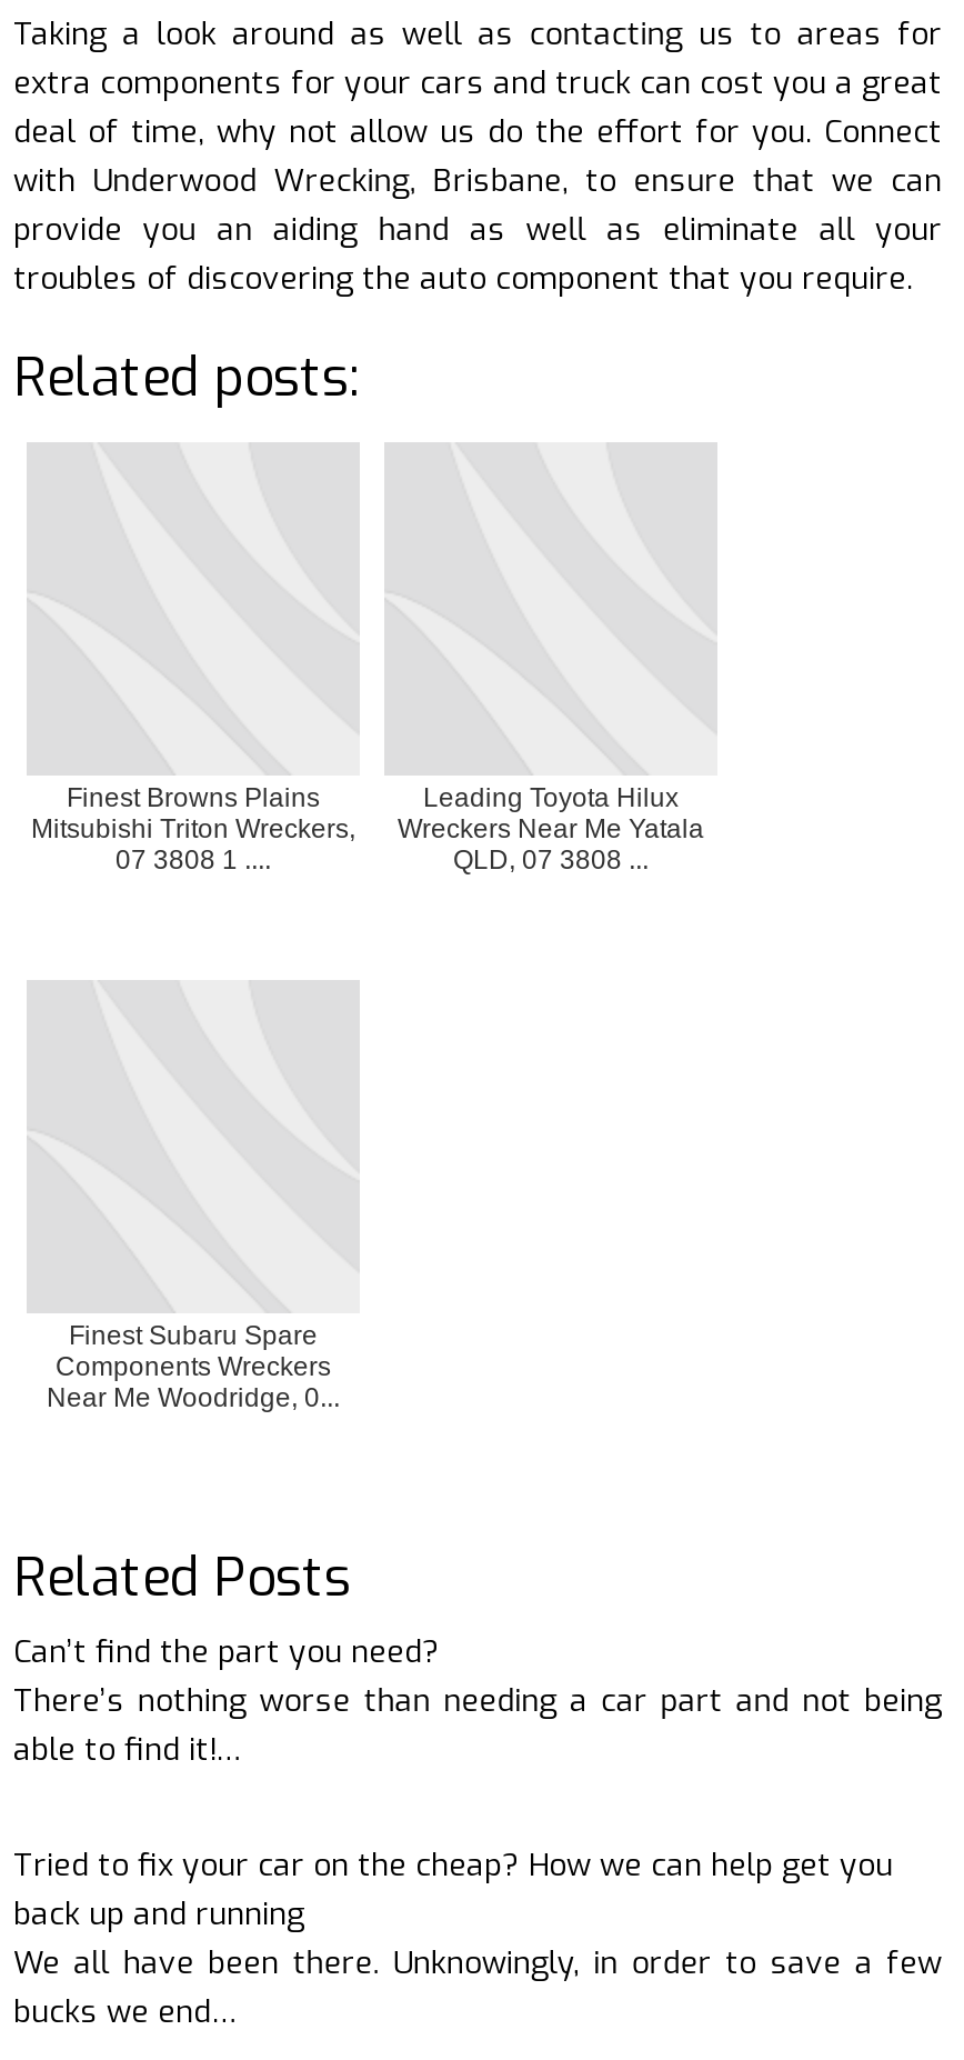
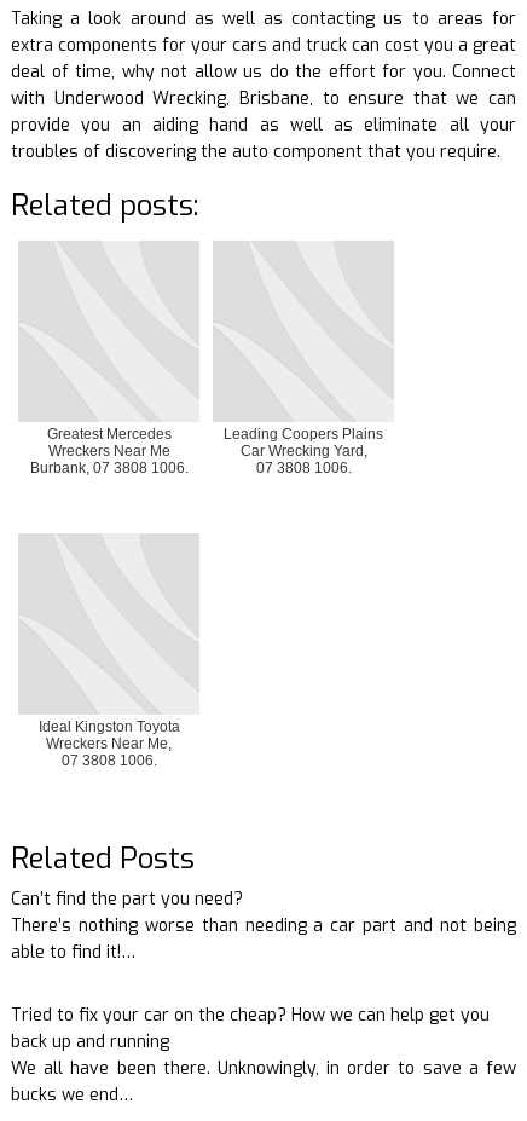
- Finest Browns Plains
- Mitsubishi Triton Wreckers,
- 07 3808 1 ....
+ Greatest Mercedes
+ Wreckers Near Me
+ Burbank, 07 3808 1006.

- Leading Toyota Hilux
- Wreckers Near Me Yatala
- QLD, 07 3808 ...
+ Leading Coopers Plains
+ Car Wrecking Yard,
+ 07 3808 1006.

- Finest Subaru Spare
- Components Wreckers
- Near Me Woodridge, 0...
+ Ideal Kingston Toyota
+ Wreckers Near Me,
+ 07 3808 1006.
